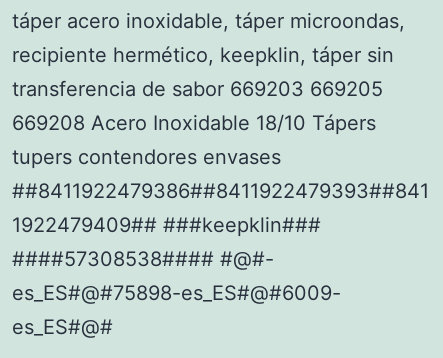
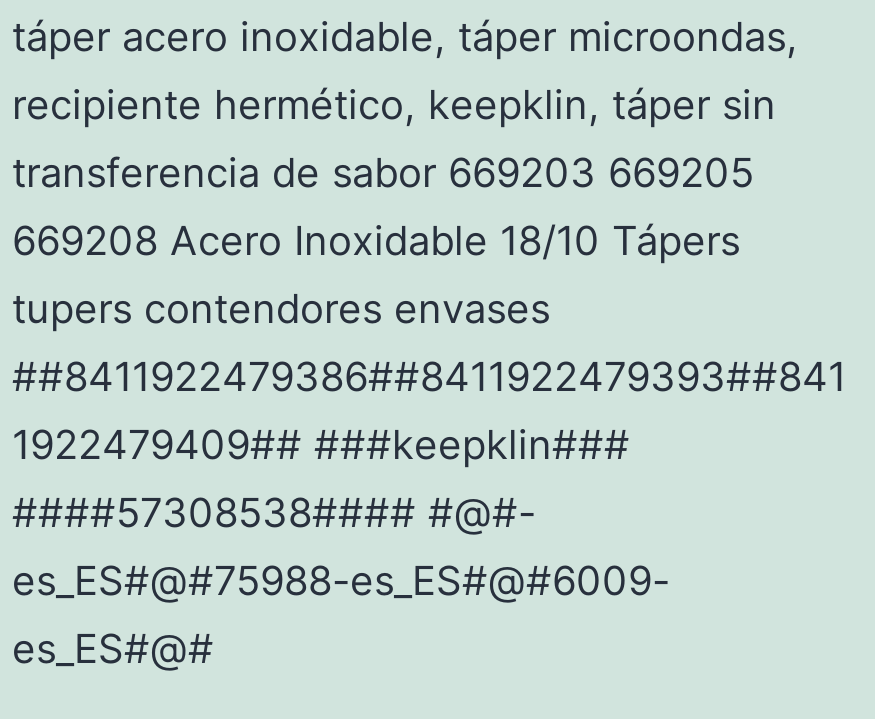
- es_ES#@#75898-es_ES#@#6009-
+ es_ES#@#75988-es_ES#@#6009-
